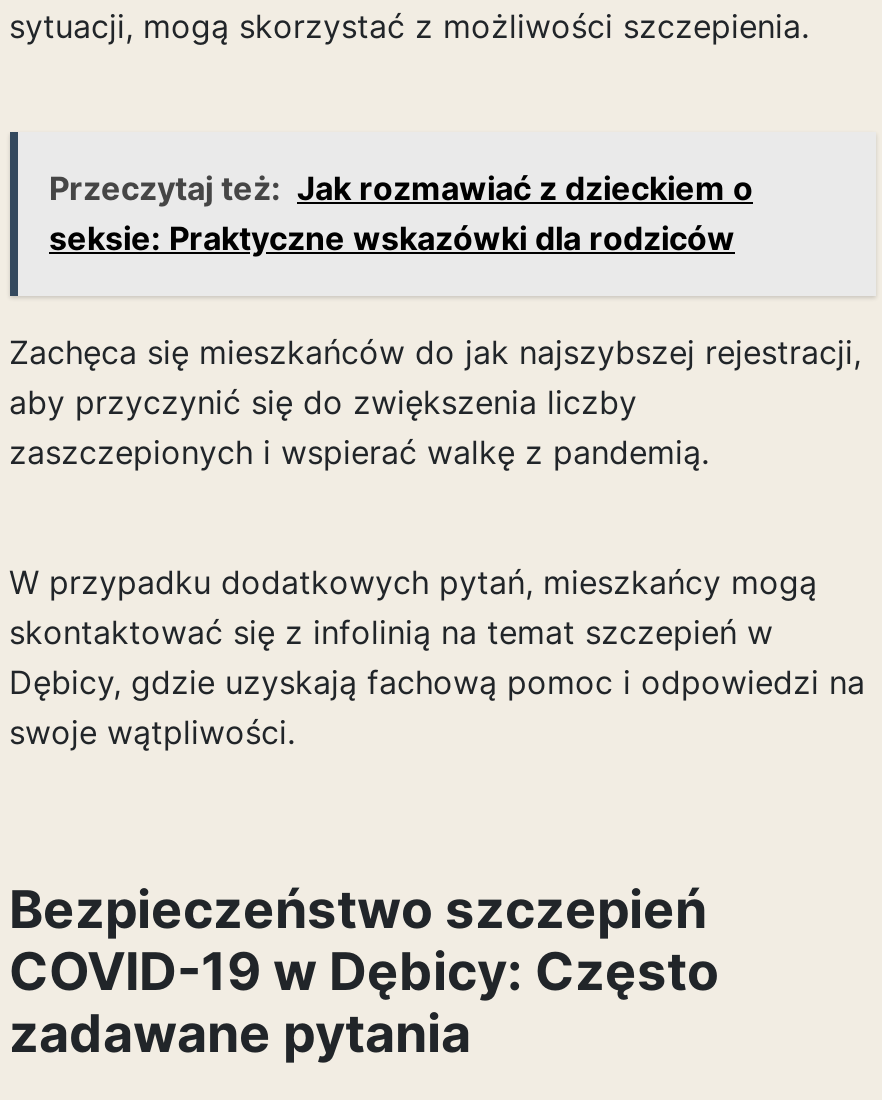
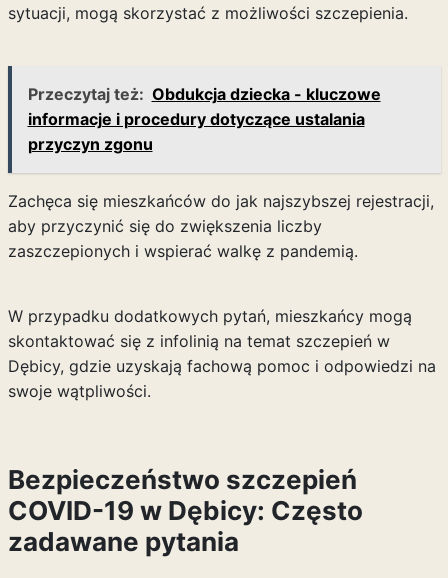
- Przeczytaj też: Jak rozmawiać z dzieckiem o
- seksie: Praktyczne wskazówki dla rodziców
+ Przeczytaj też: Obdukcja dziecka - kluczowe
+ informacje i procedury dotyczące ustalania
+ przyczyn zgonu
